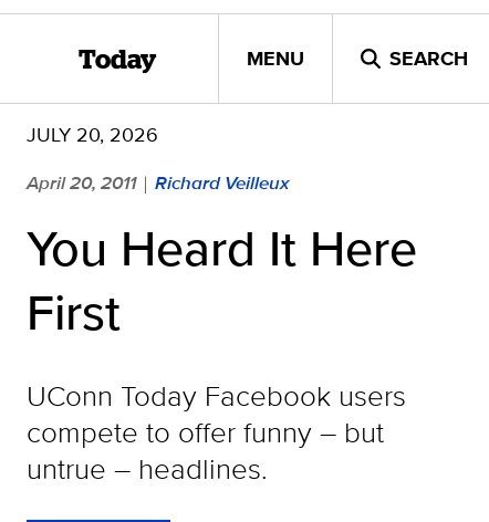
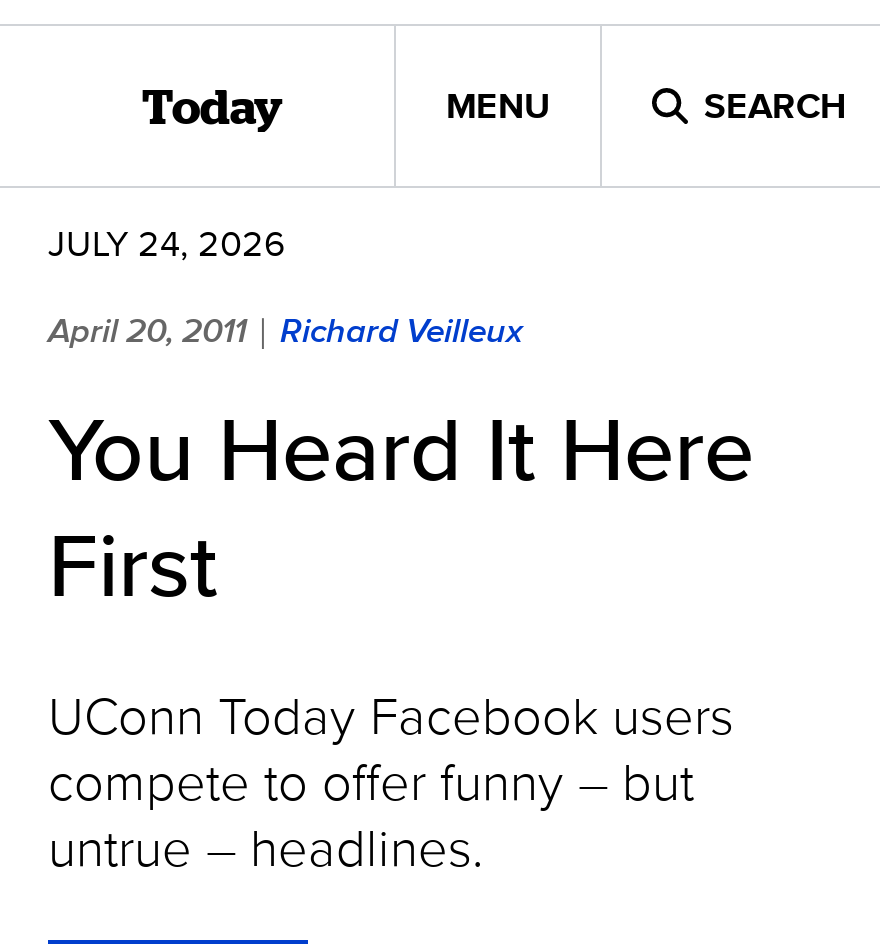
- JULY 20, 2026
+ JULY 24, 2026
